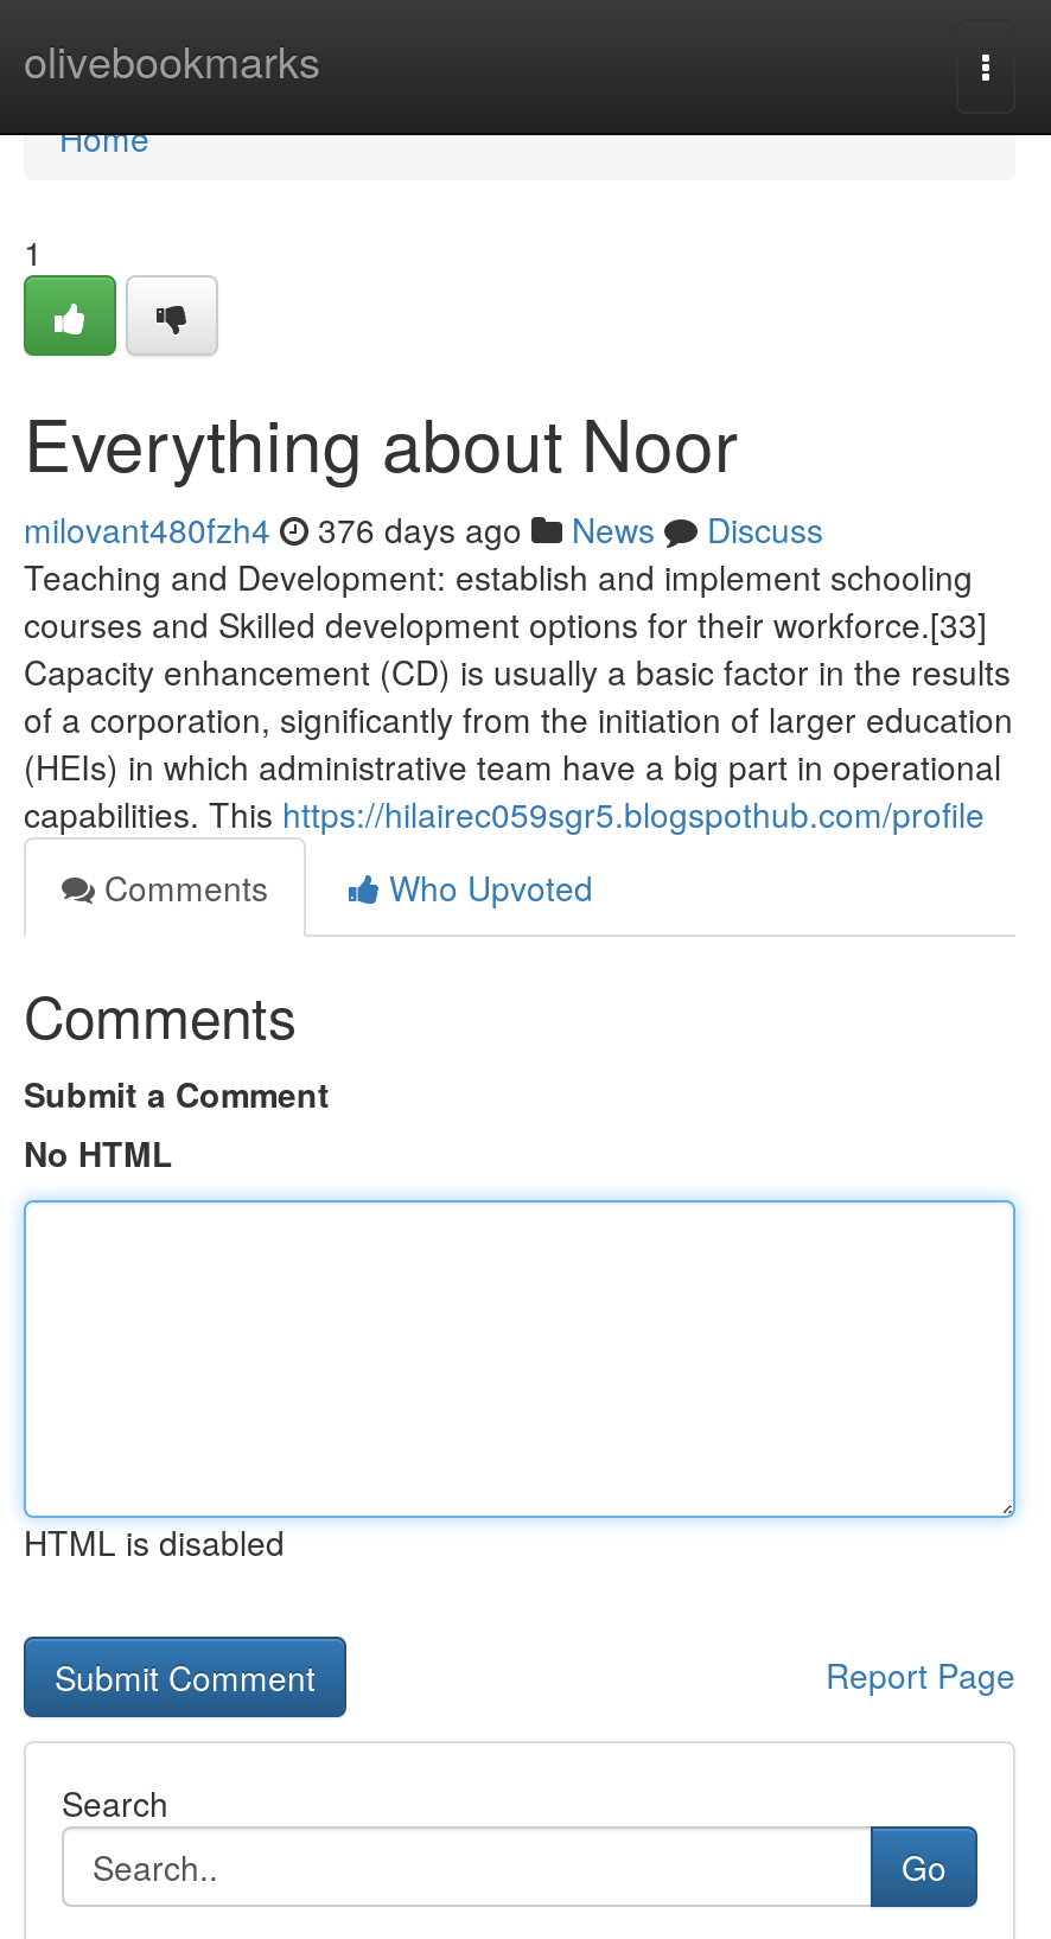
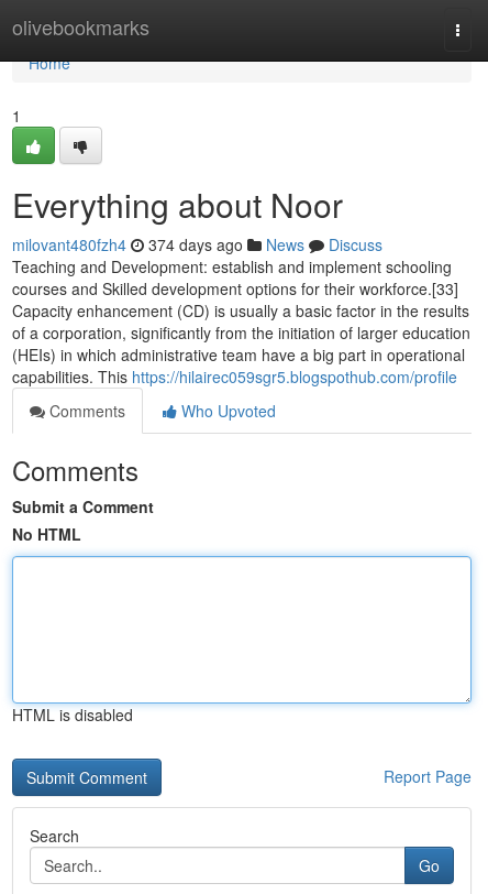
- milovant480fzh4 376 days ago News Discuss
+ milovant480fzh4 374 days ago News Discuss
